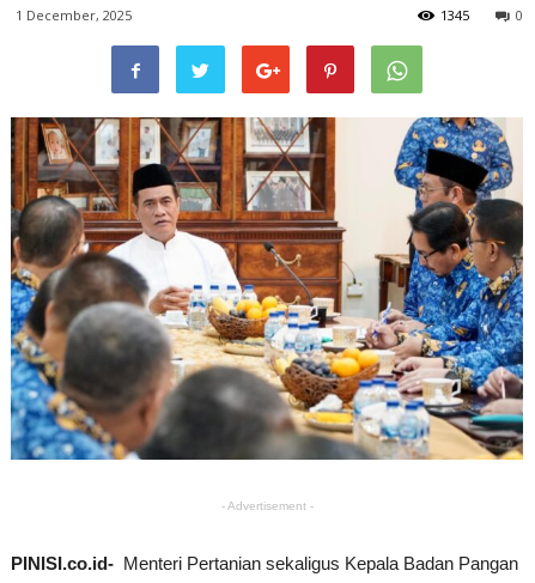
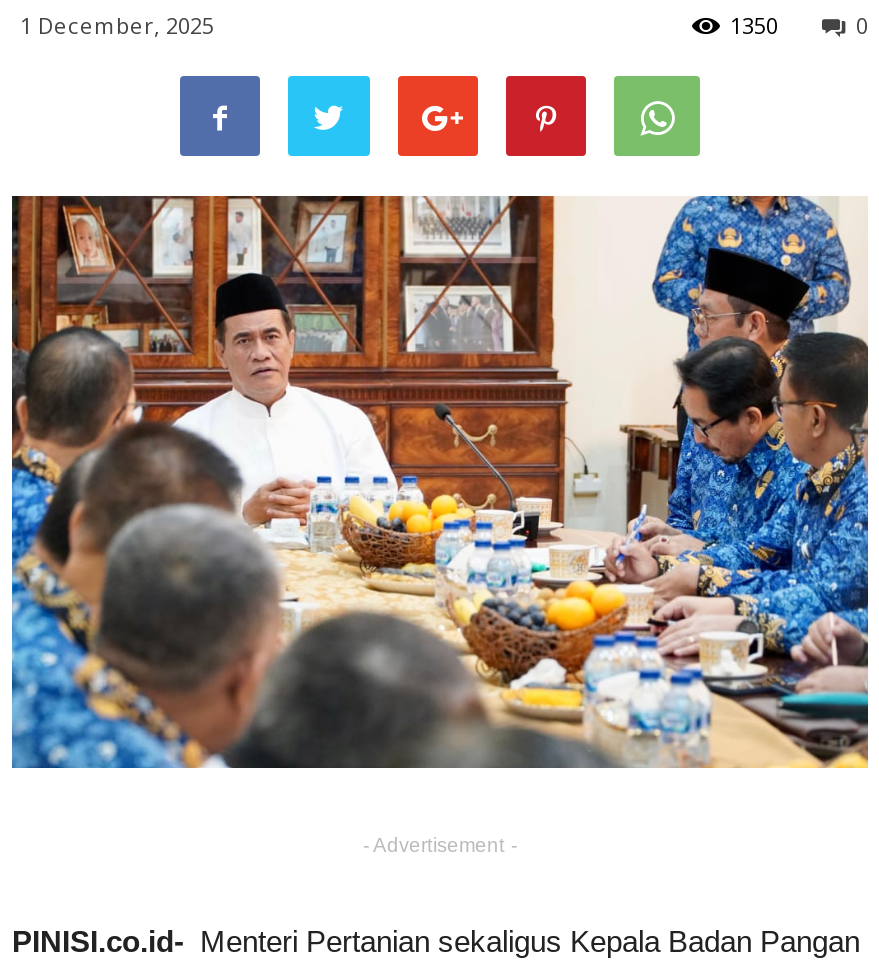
- 1345
+ 1350
